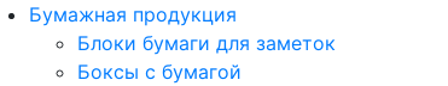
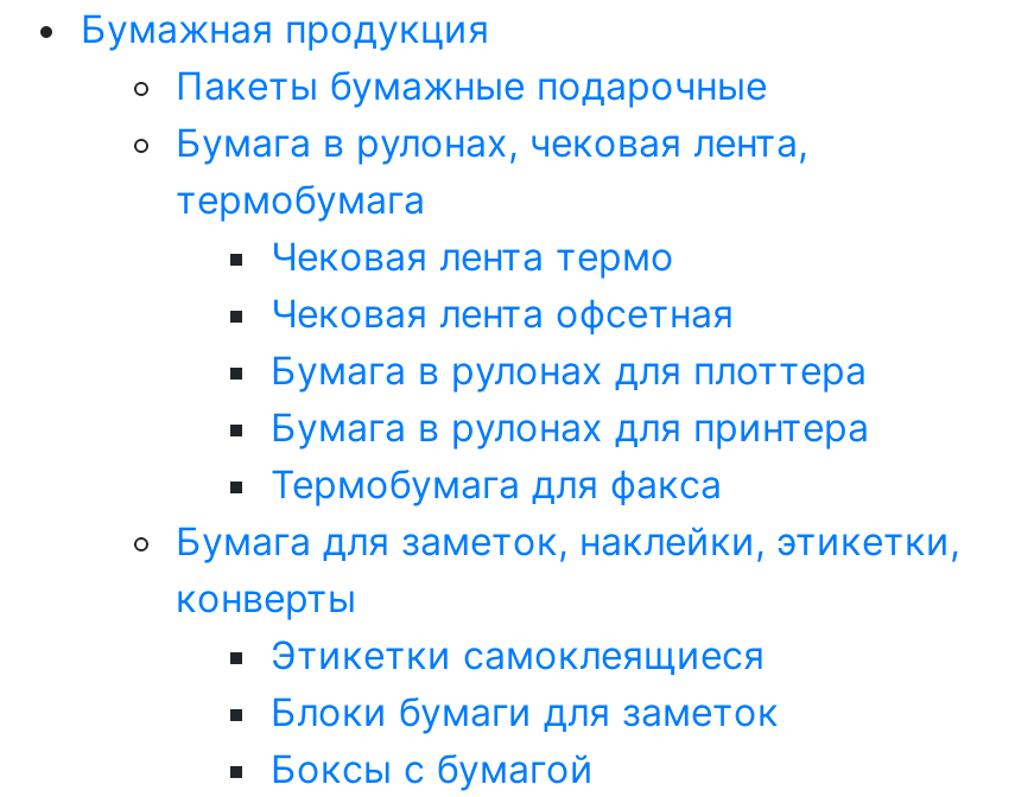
+ Пакеты бумажные подарочные
+ Бумага в рулонах, чековая лента,
+ термобумага
+ Чековая лента термо
+ Чековая лента офсетная
+ Бумага в рулонах для плоттера
+ Бумага в рулонах для принтера
+ Термобумага для факса
+ Бумага для заметок, наклейки, этикетки,
+ конверты
+ Этикетки самоклеящиеся
